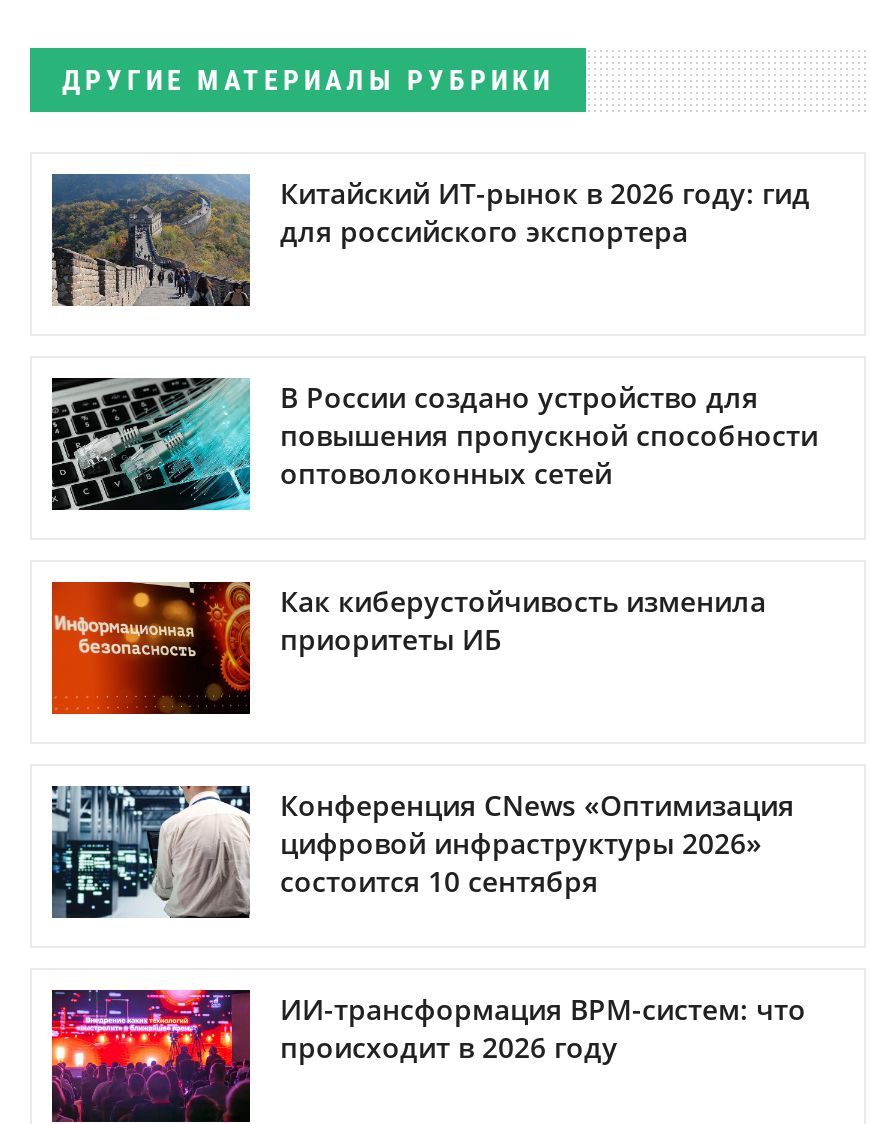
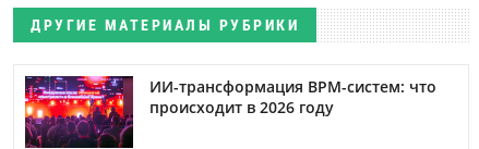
- [image]
- Китайский ИТ-рынок в 2026 году: гид
- для российского экспортера

- [image]
- В России создано устройство для
- повышения пропускной способности
- оптоволоконных сетей
- Как киберустойчивость изменила
- приоритеты ИБ

- [image]

- [image]
- Конференция CNews «Оптимизация
- цифровой инфраструктуры 2026»
- состоится 10 сентября
